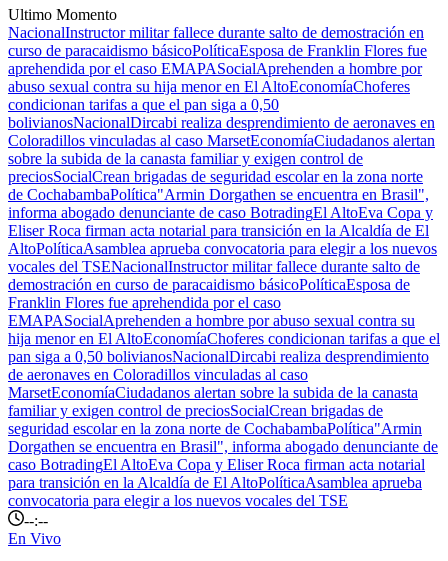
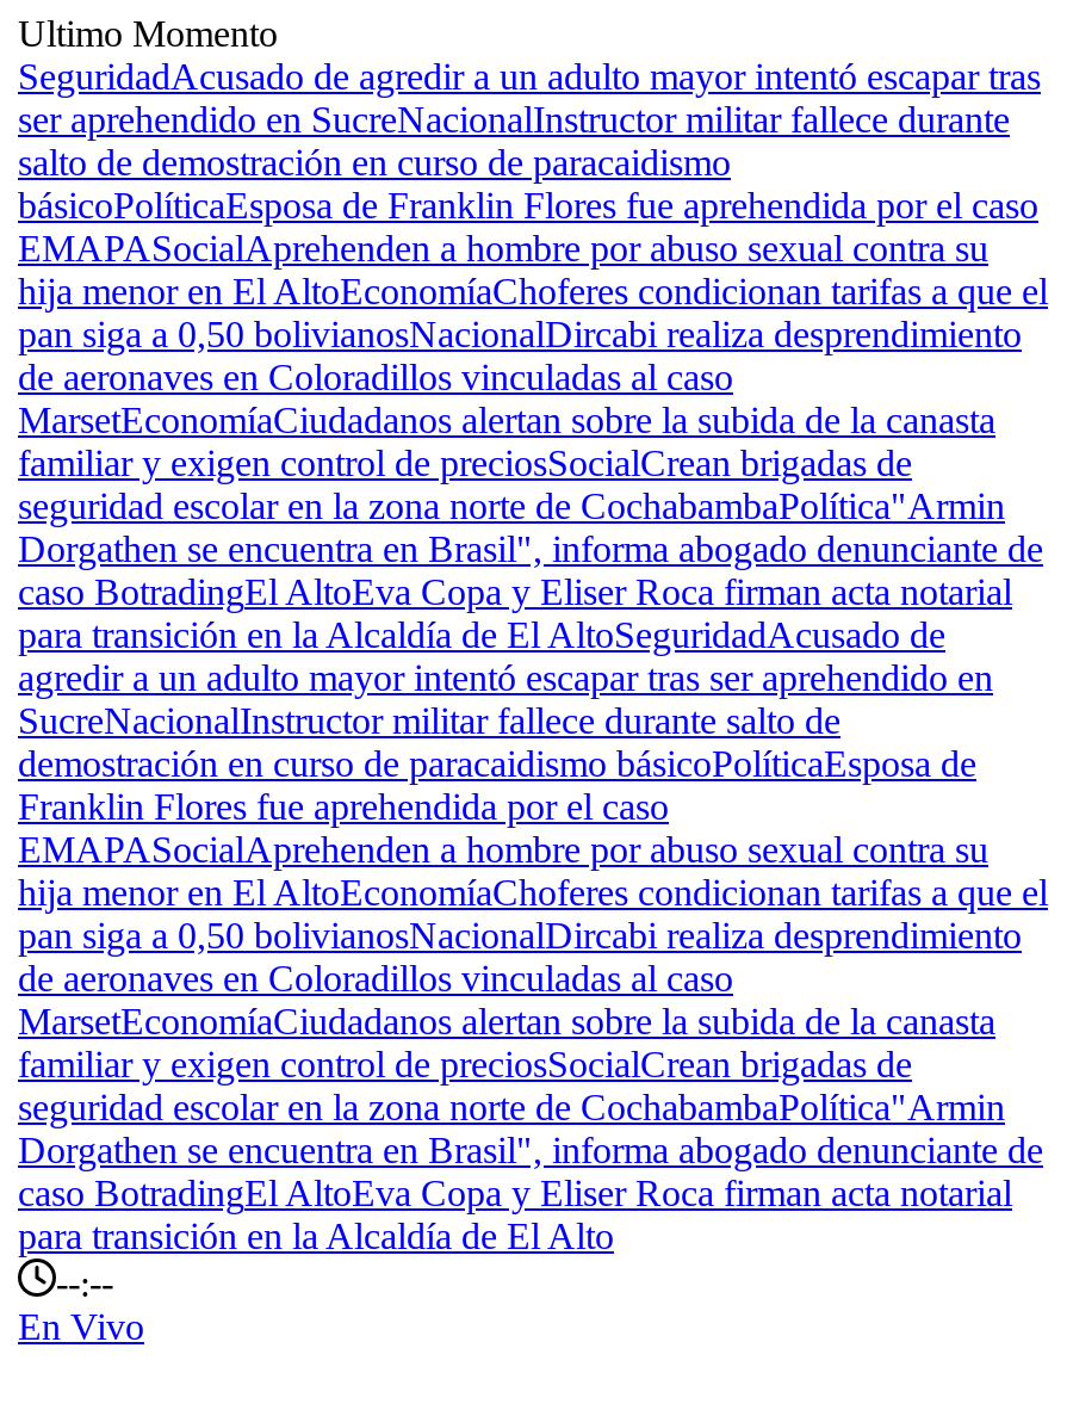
- NacionalInstructor militar fallece durante salto de demostración en
- curso de paracaidismo básicoPolíticaEsposa de Franklin Flores fue
- aprehendida por el caso EMAPASocialAprehenden a hombre por
- abuso sexual contra su hija menor en El AltoEconomíaChoferes
- condicionan tarifas a que el pan siga a 0,50
- bolivianosNacionalDircabi realiza desprendimiento de aeronaves en
- Coloradillos vinculadas al caso MarsetEconomíaCiudadanos alertan
- sobre la subida de la canasta familiar y exigen control de
- preciosSocialCrean brigadas de seguridad escolar en la zona norte
- de CochabambaPolítica"Armin Dorgathen se encuentra en Brasil",
- informa abogado denunciante de caso BotradingEl AltoEva Copa y
- Eliser Roca firman acta notarial para transición en la Alcaldía de El
- AltoPolíticaAsamblea aprueba convocatoria para elegir a los nuevos
- vocales del TSENacionalInstructor militar fallece durante salto de
+ SeguridadAcusado de agredir a un adulto mayor intentó escapar tras
+ ser aprehendido en SucreNacionalInstructor militar fallece durante
+ salto de demostración en curso de paracaidismo
+ básicoPolíticaEsposa de Franklin Flores fue aprehendida por el caso
+ EMAPA SocialAprehenden a hombre por abuso sexual contra su
+ hija menor en El AltoEconomíaChoferes condicionan tarifas a que el
+ pan siga a 0,50 bolivianosNacionalDircabi realiza desprendimiento
+ de aeronaves en Coloradillos vinculadas al caso
+ MarsetEconomíaCiudadanos alertan sobre la subida de la canasta
+ familiar y exigen control de preciosSocialCrean brigadas de
+ seguridad escolar en la zona norte de CochabambaPolítica"Armin
+ Dorgathen se encuentra en Brasil", informa abogado denunciante de
+ caso BotradingEl AltoEva Copa y Eliser Roca firman acta notarial
+ para transición en la Alcaldía de El AltoSeguridadAcusado de
+ agredir a un adulto mayor intentó escapar tras ser aprehendido en
+ SucreNacionalInstructor militar fallece durante salto de

moved down: demostración en curso de paracaidismo básicoPolíticaEsposa de | Franklin Flores fue aprehendida por el caso | EMAPA SocialAprehenden a hombre por abuso sexual contra su | ... | Dorgathen se encuentra en Brasil", informa abogado denunciante de | caso BotradingEl AltoEva Copa y Eliser Roca firman acta notarial

- para transición en la Alcaldía de El AltoPolíticaAsamblea aprueba
- convocatoria para elegir a los nuevos vocales del TSE
+ para transición en la Alcaldía de El Alto
